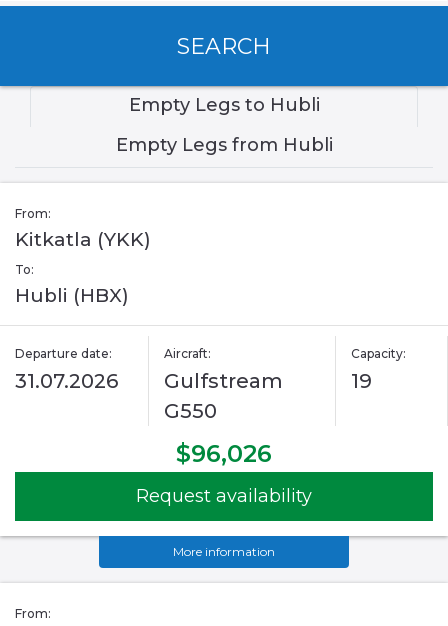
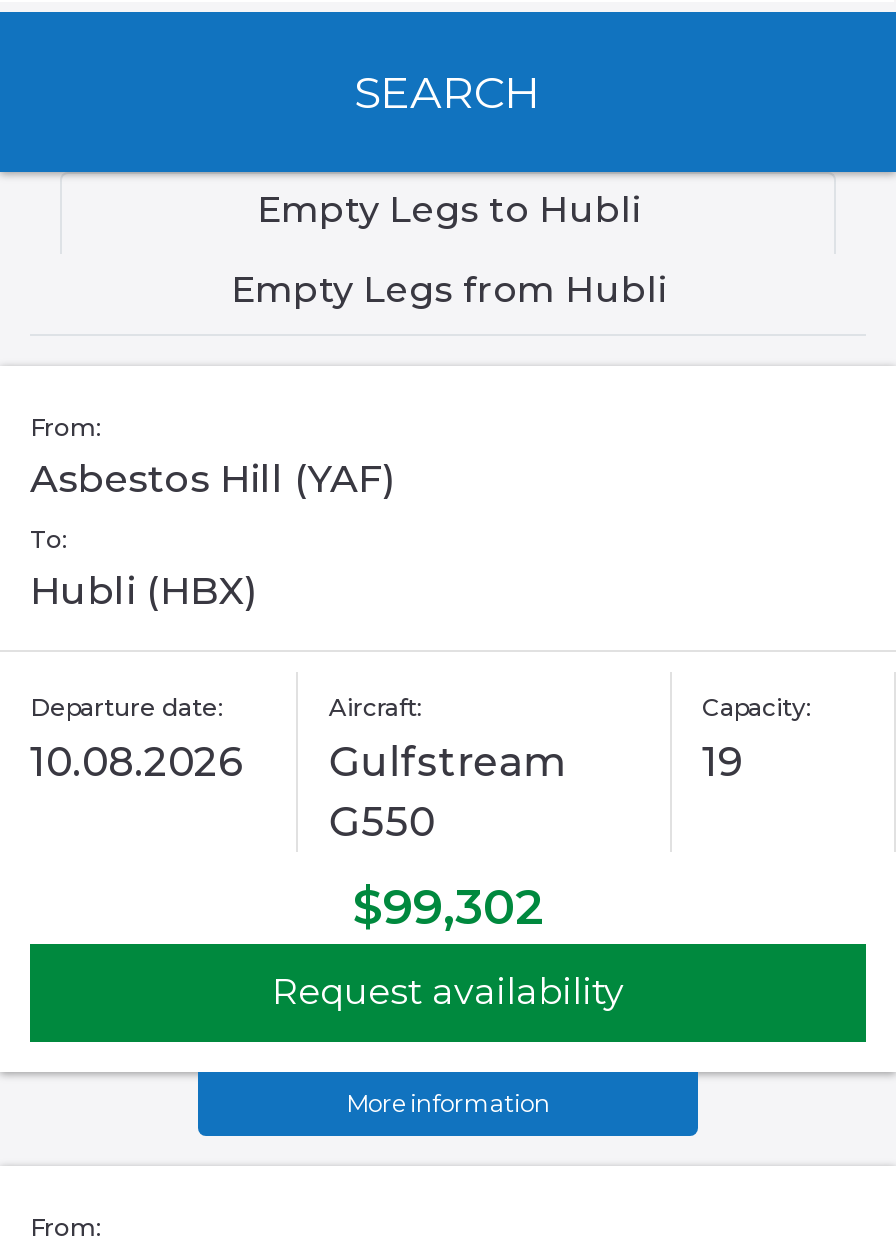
- Kitkatla (YKK)
+ Asbestos Hill (YAF)

- 31.07.2026 Gulfstream
+ 10.08.2026 Gulfstream

- $96,026
+ $99,302
